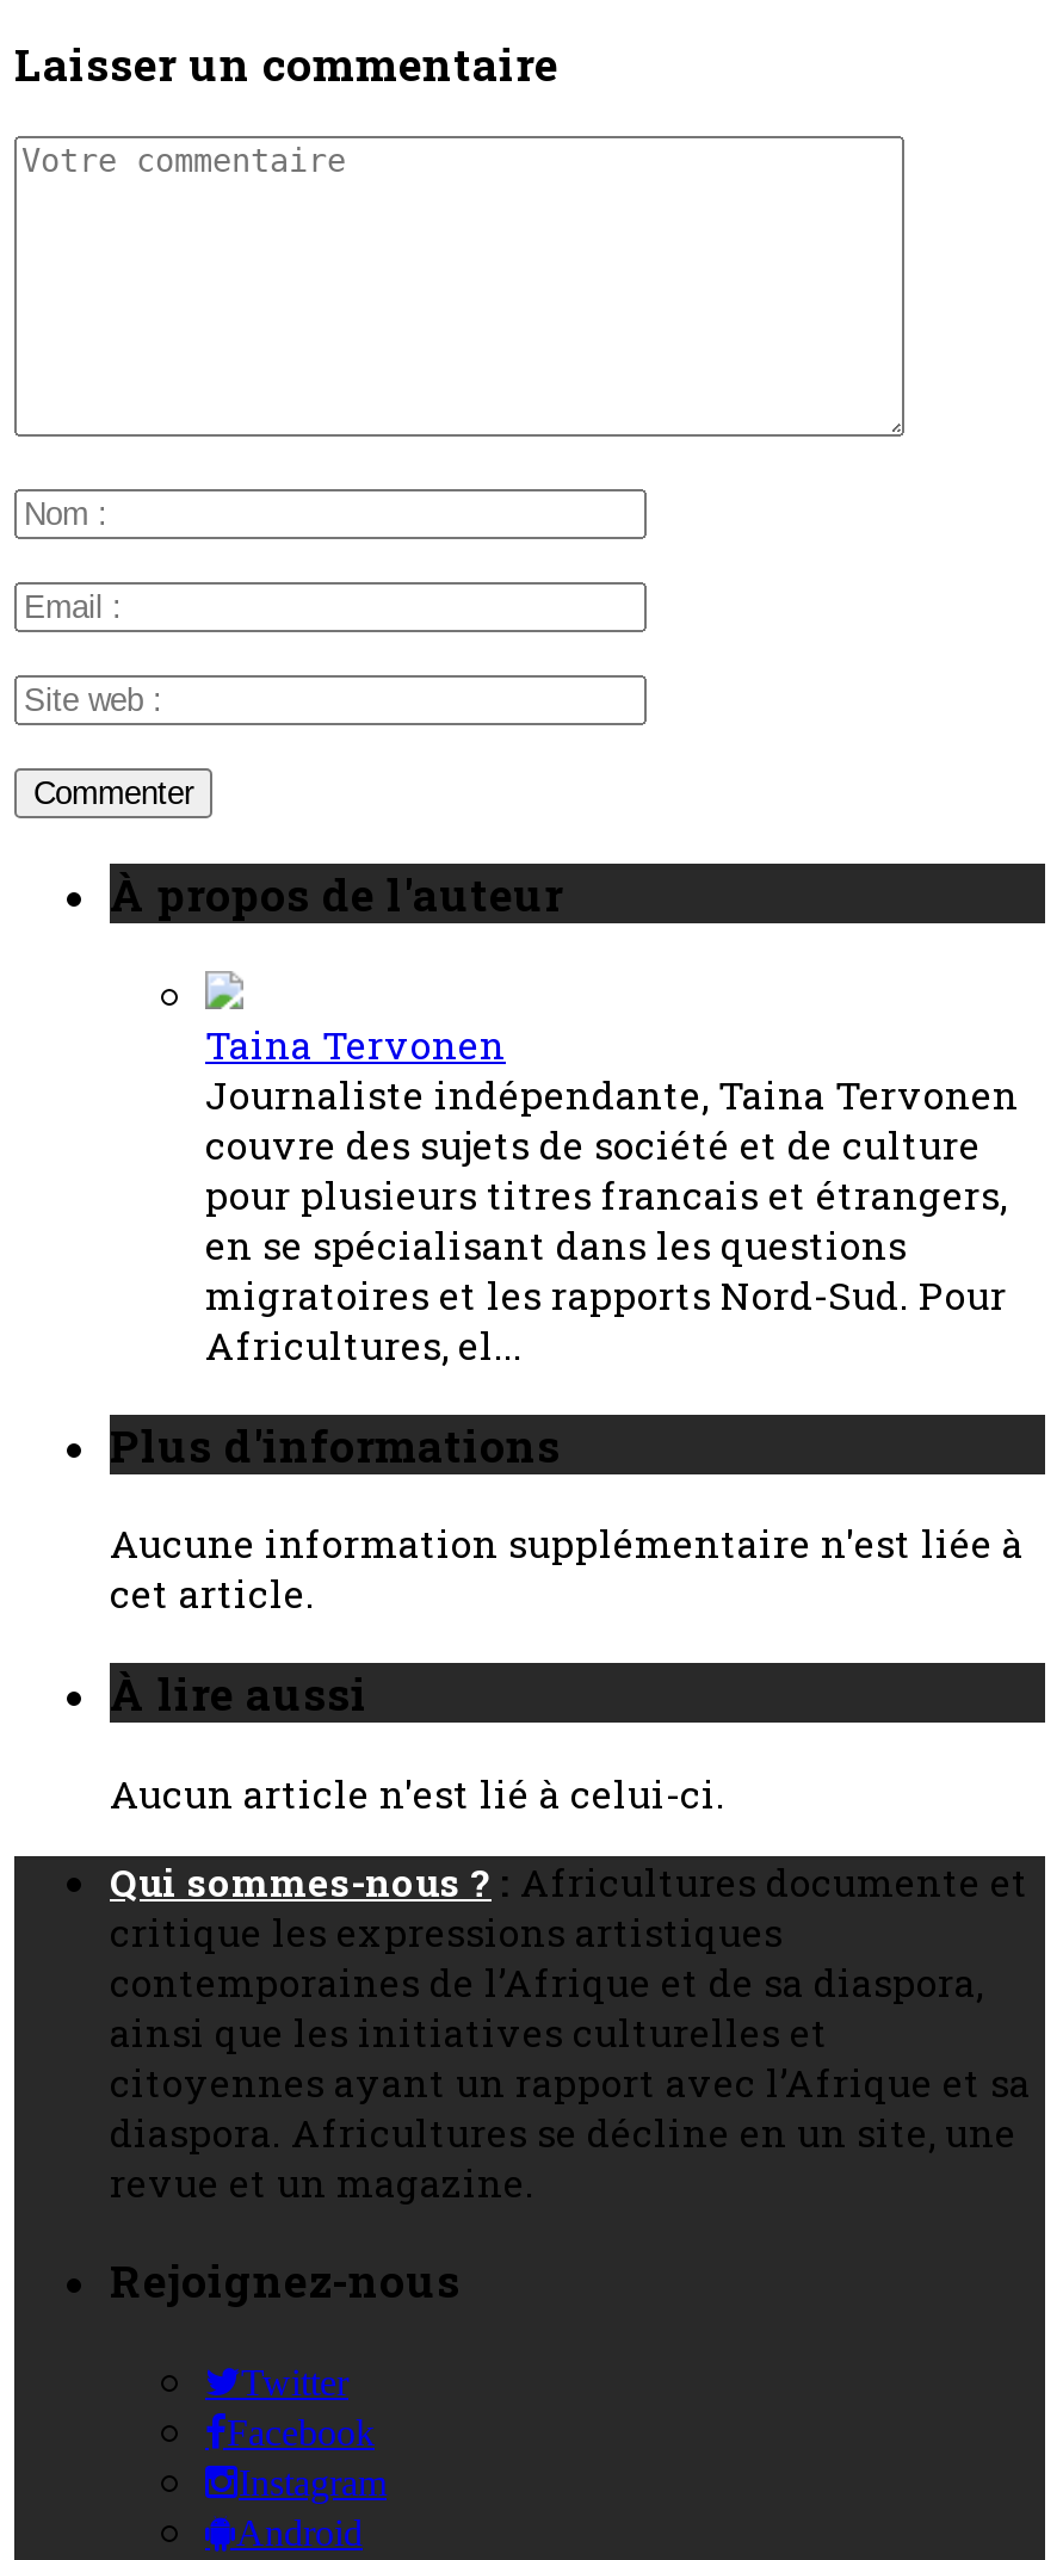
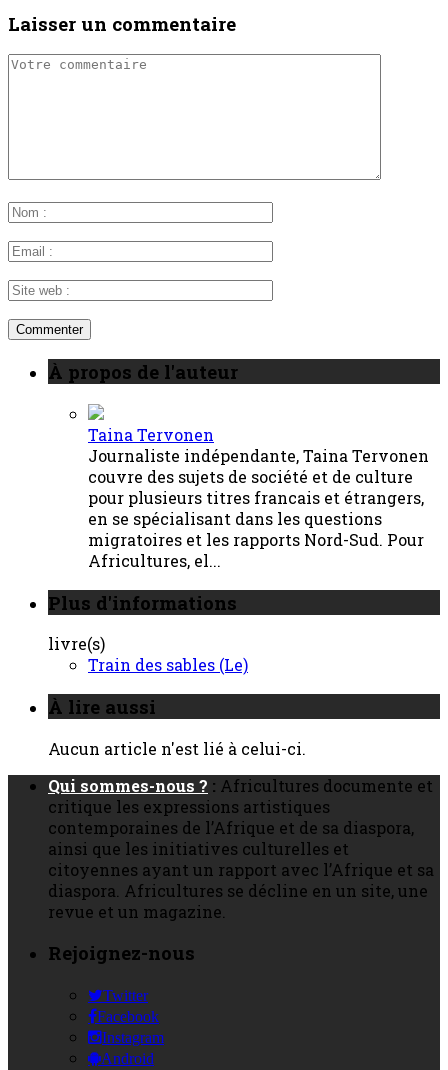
- Aucune information supplémentaire n'est liée à
- cet article.
+ livre(s)
+ Train des sables (Le)
